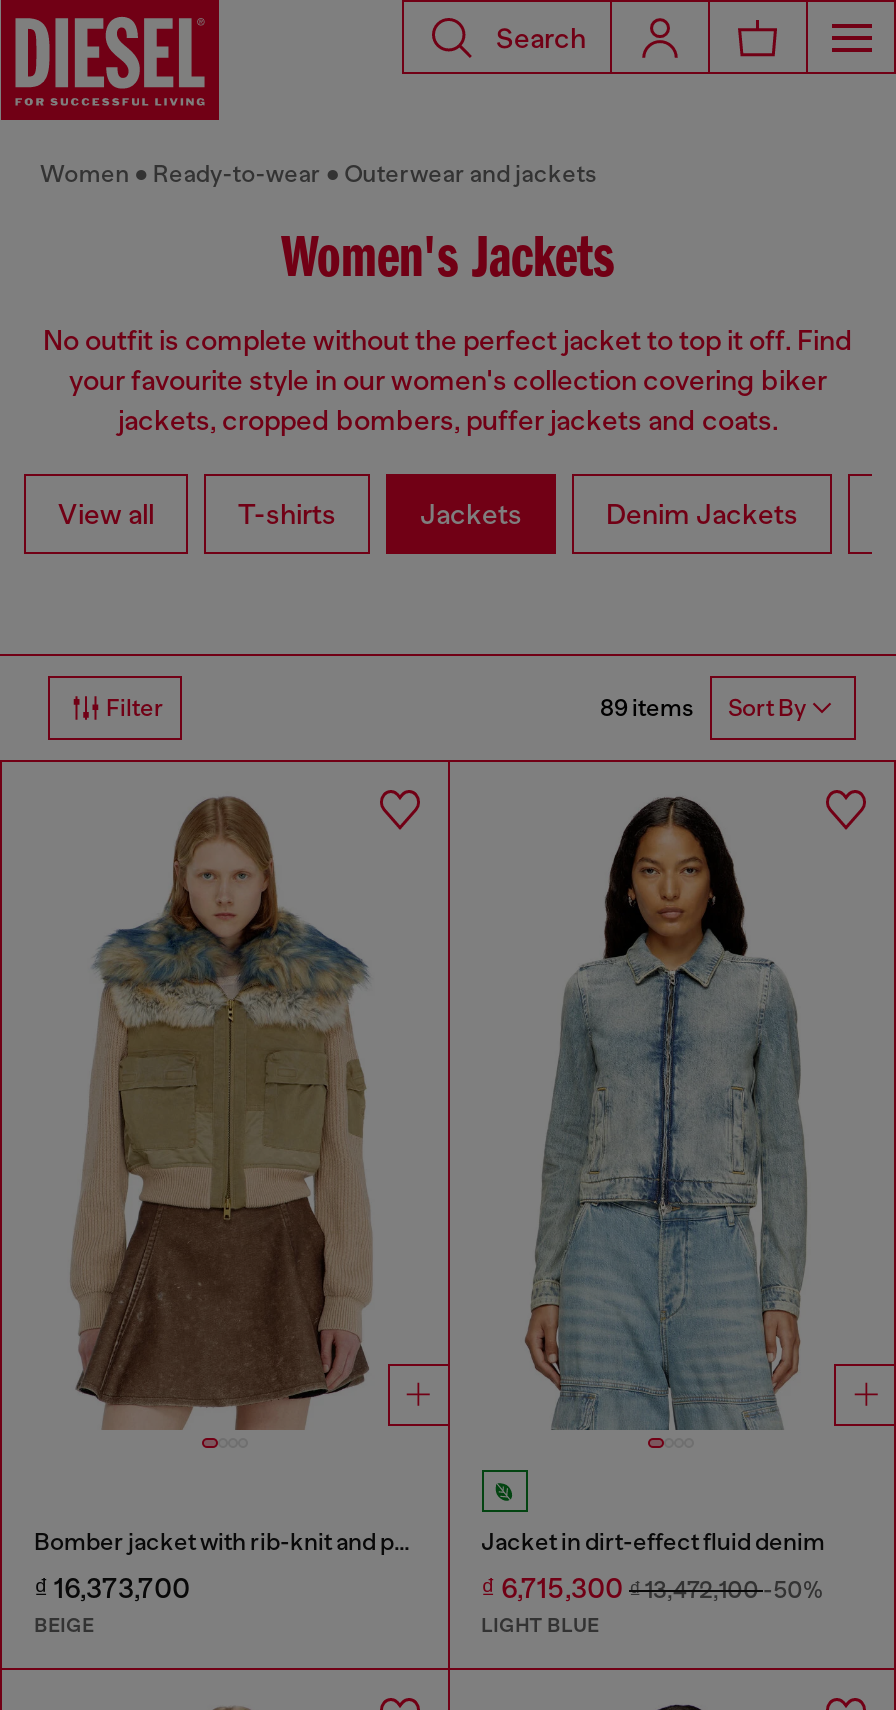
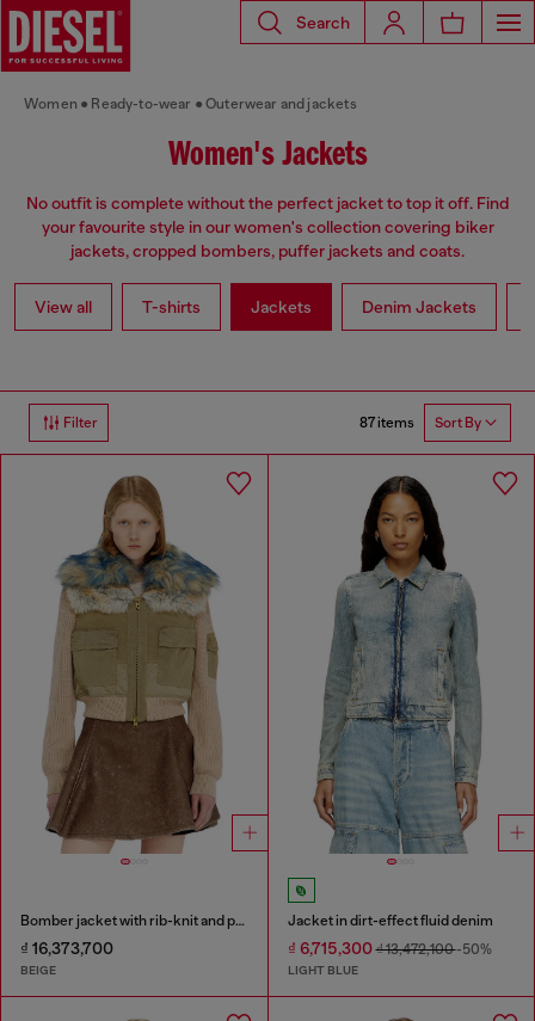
- 89 items Sort By
+ 87 items Sort By
